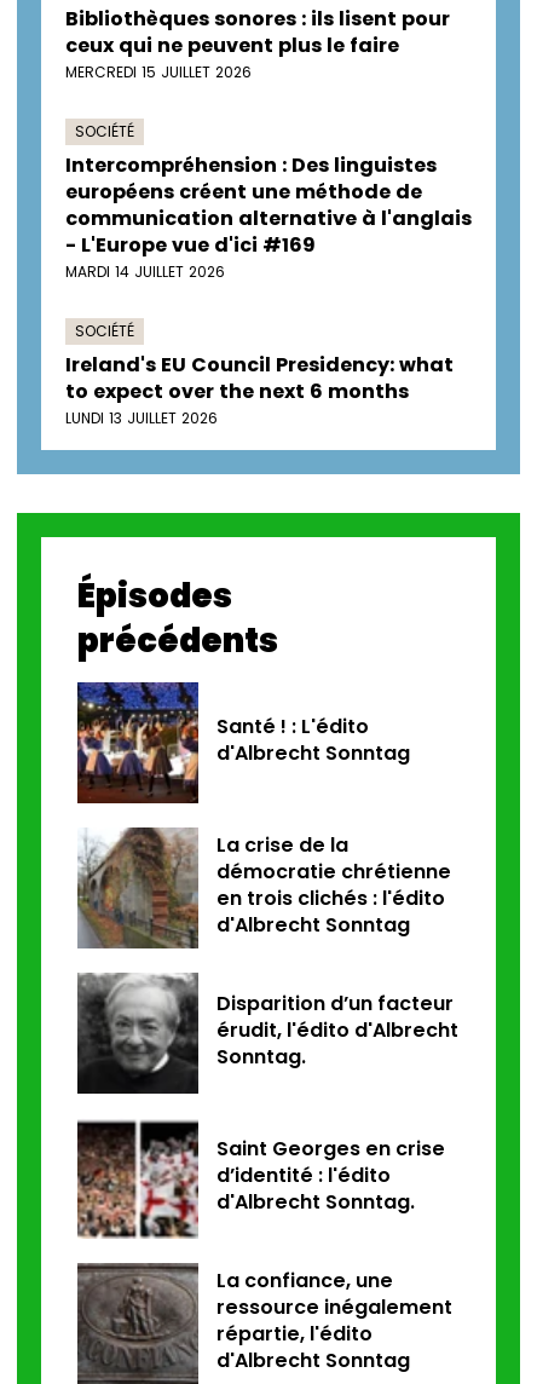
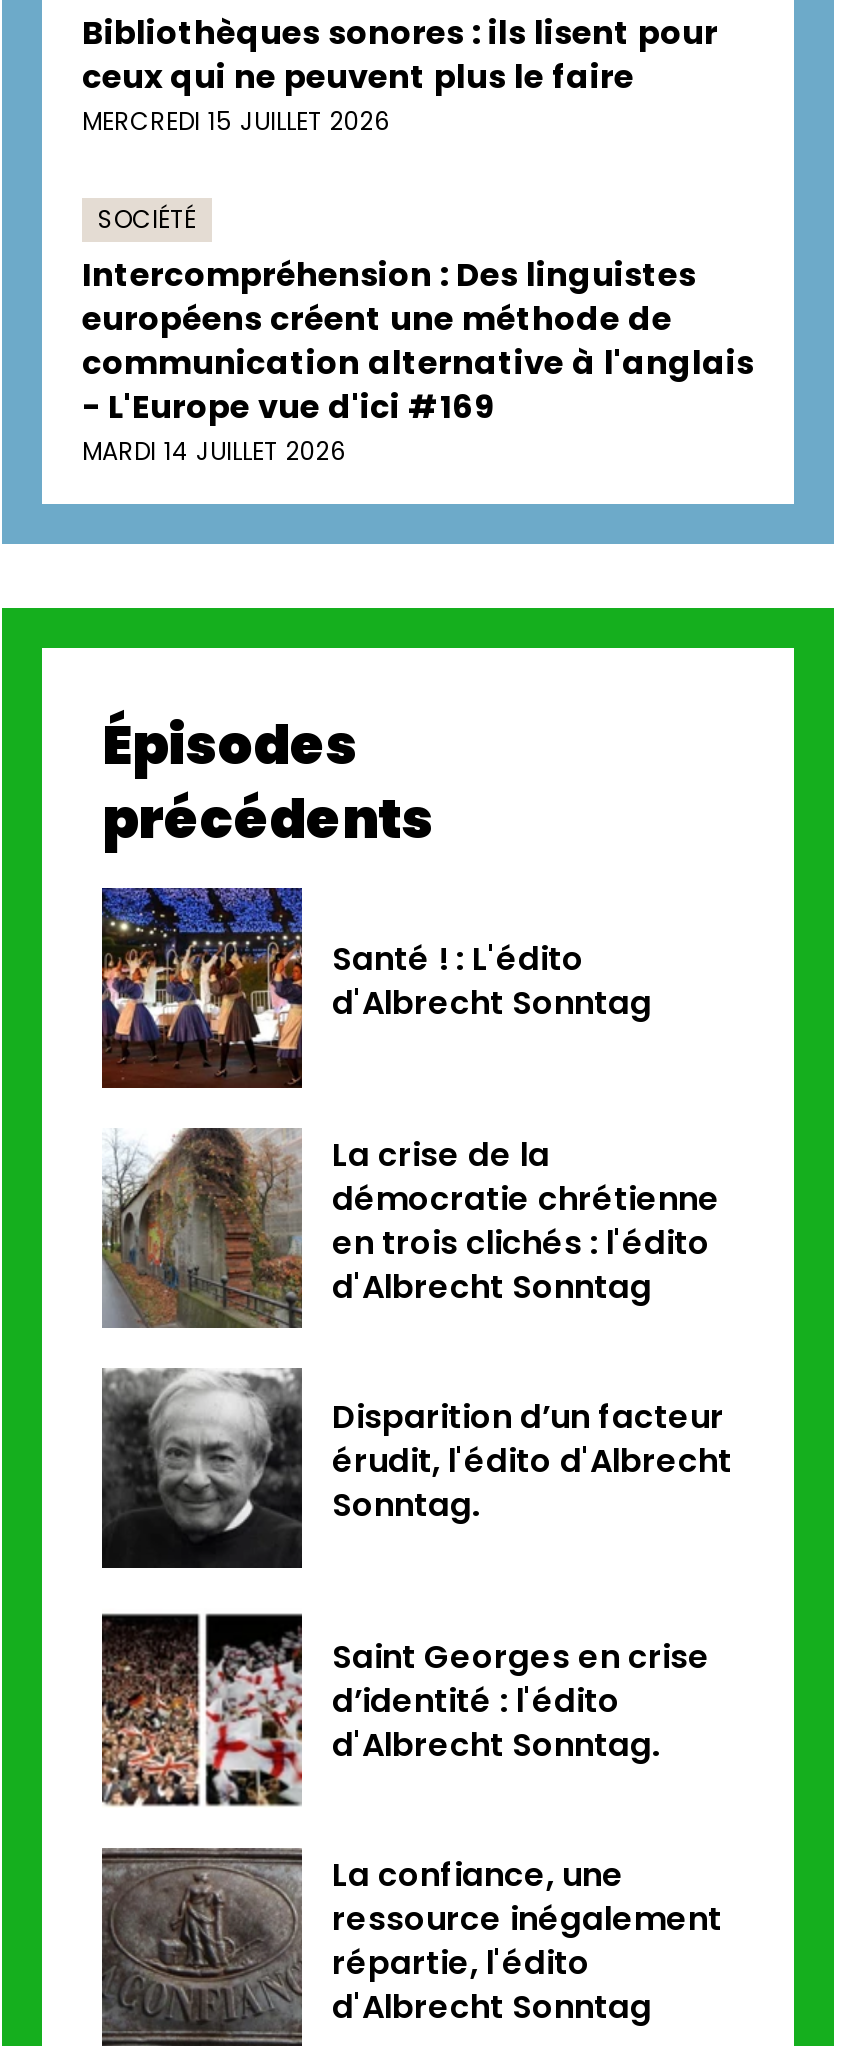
- SOCIÉTÉ
- Ireland's EU Council Presidency: what
- to expect over the next 6 months
- LUNDI 13 JUILLET 2026
